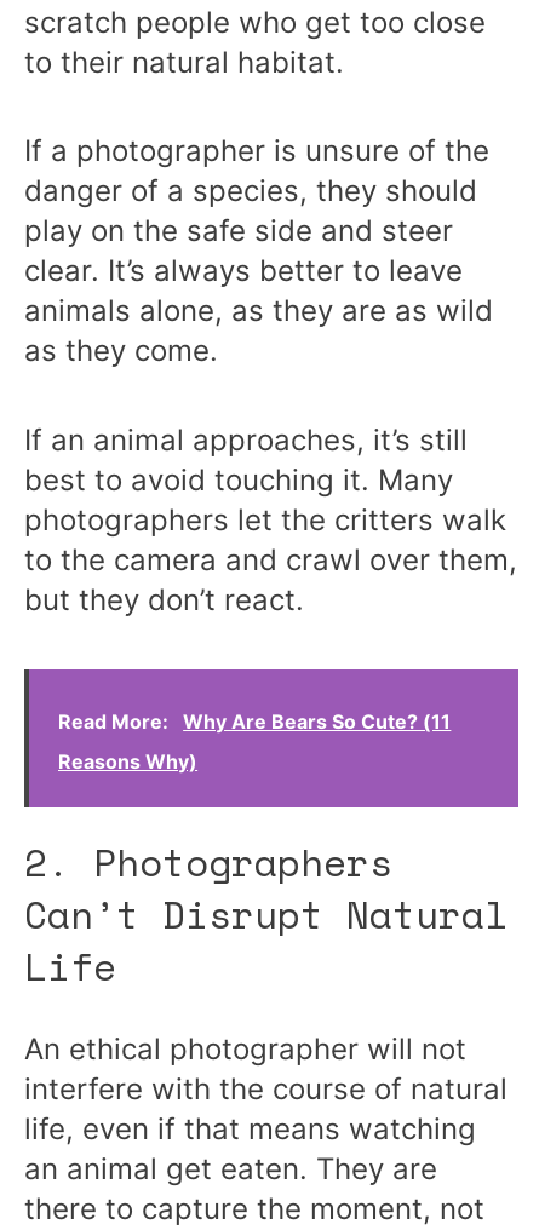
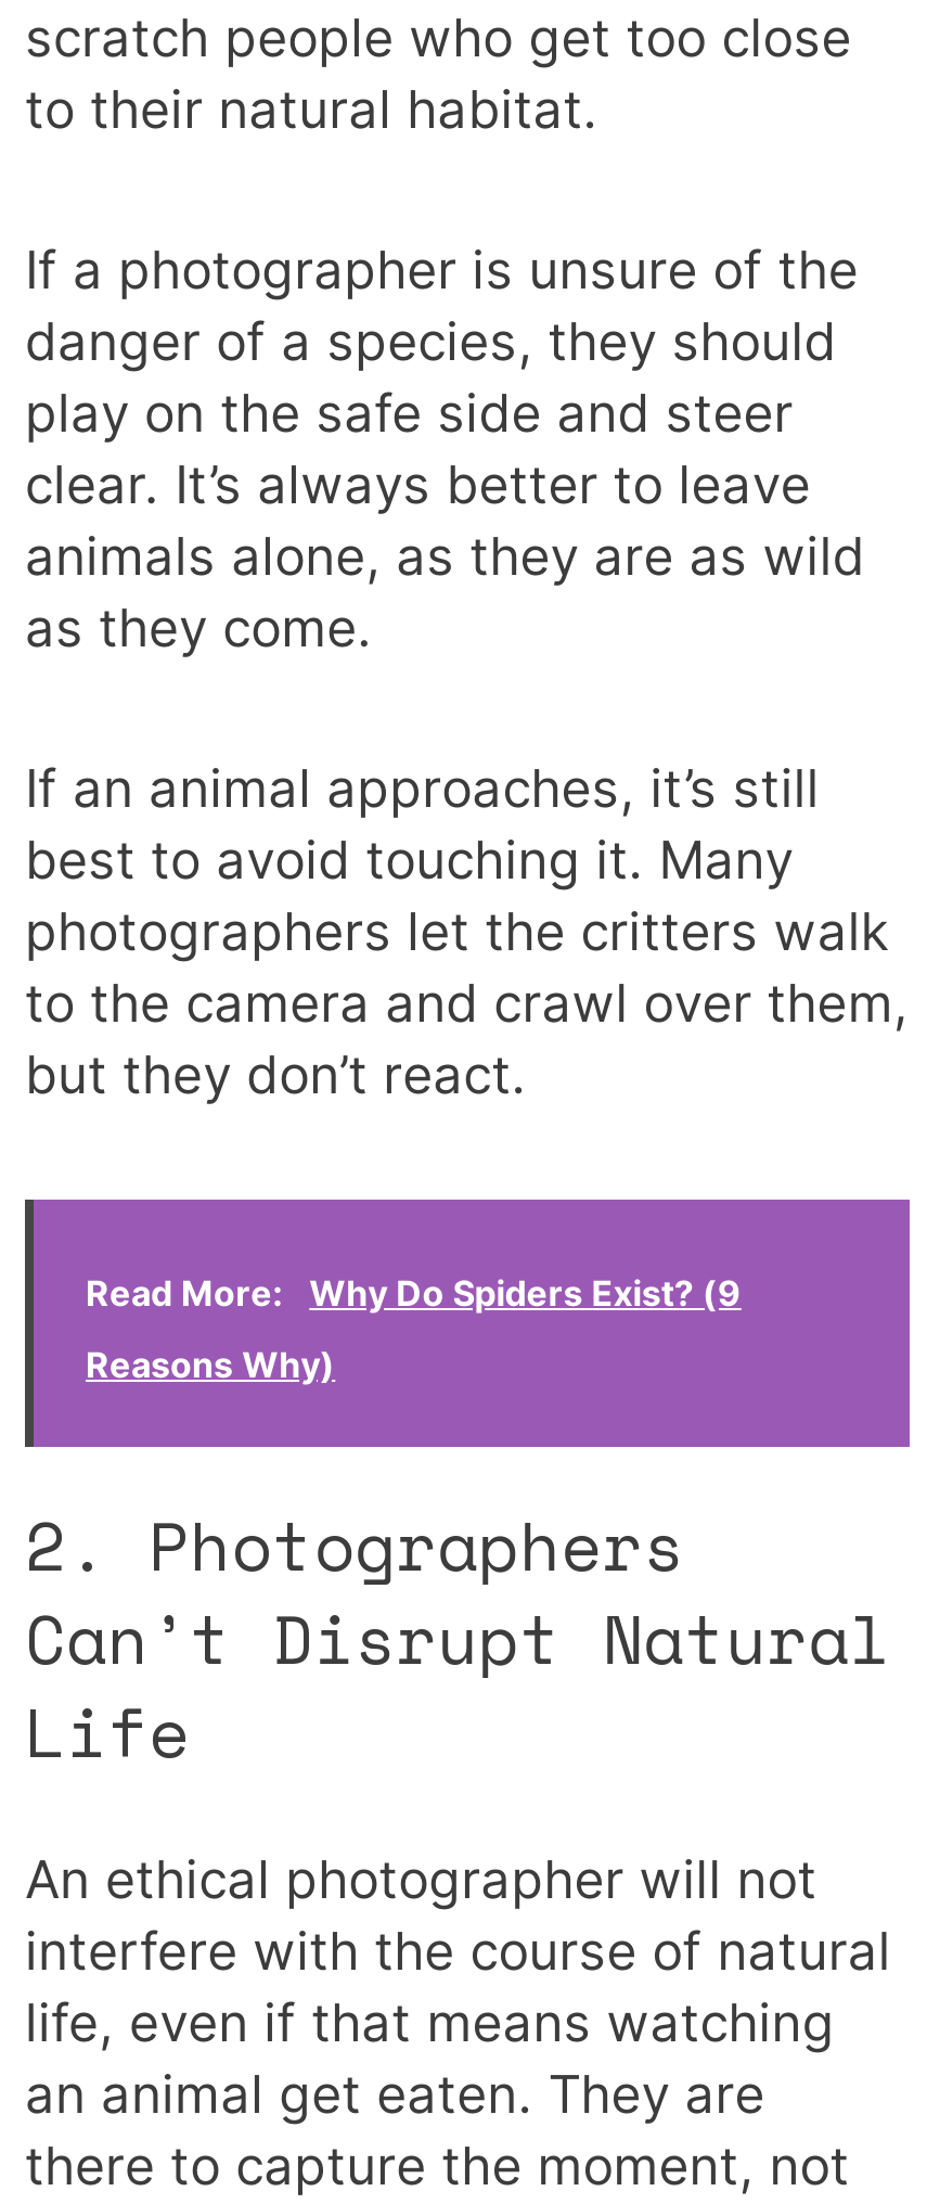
- Why Are Bears So Cute? (11
+ Why Do Spiders Exist? (9
